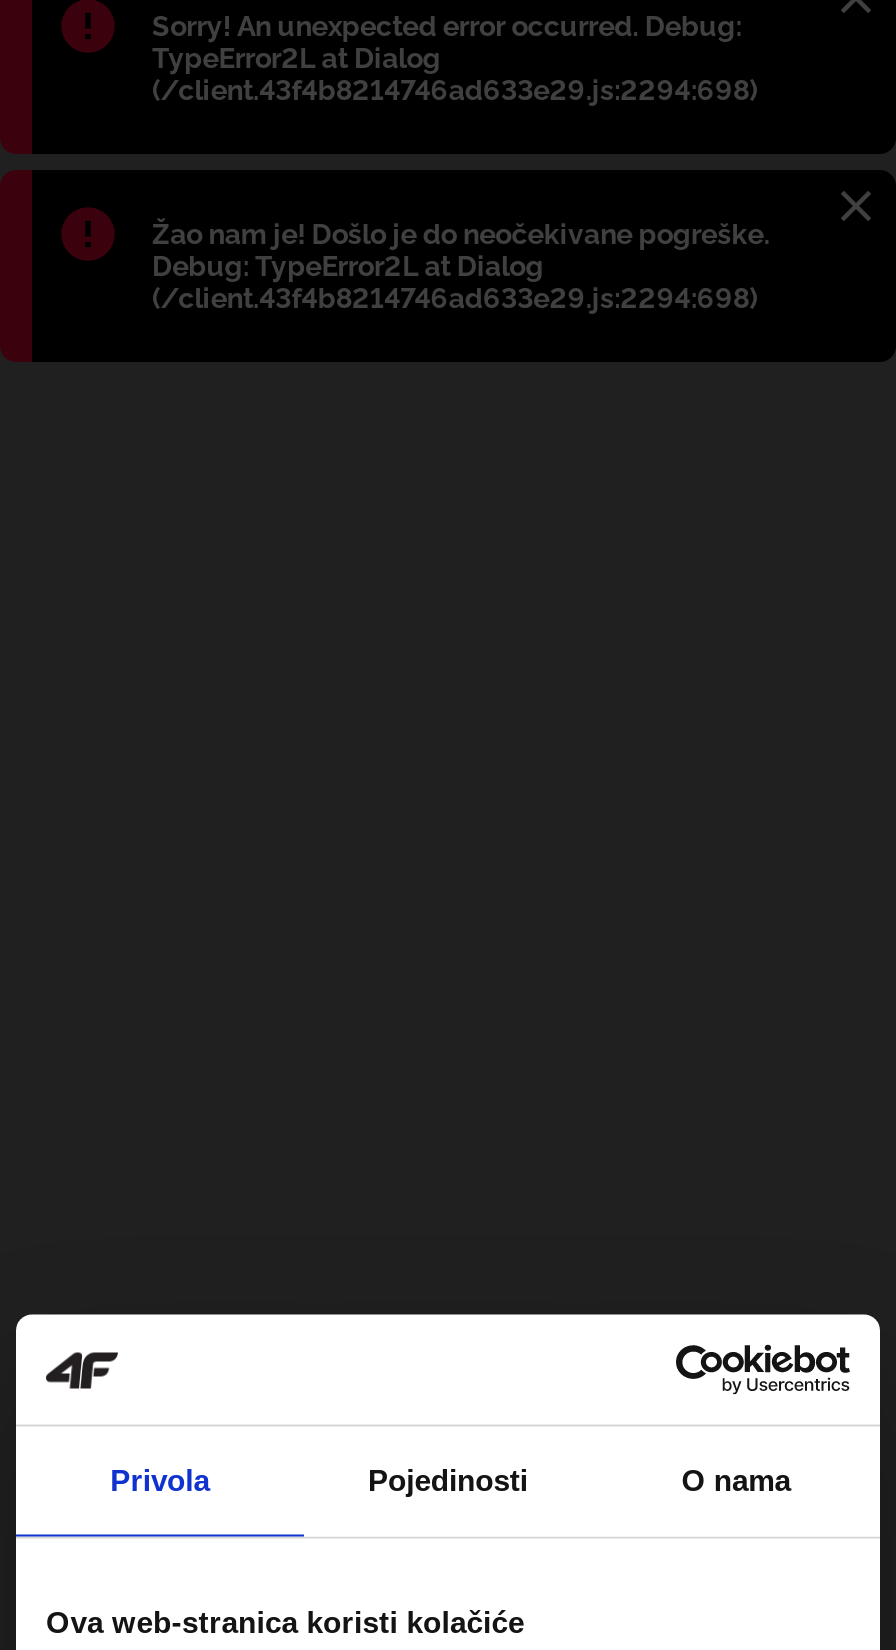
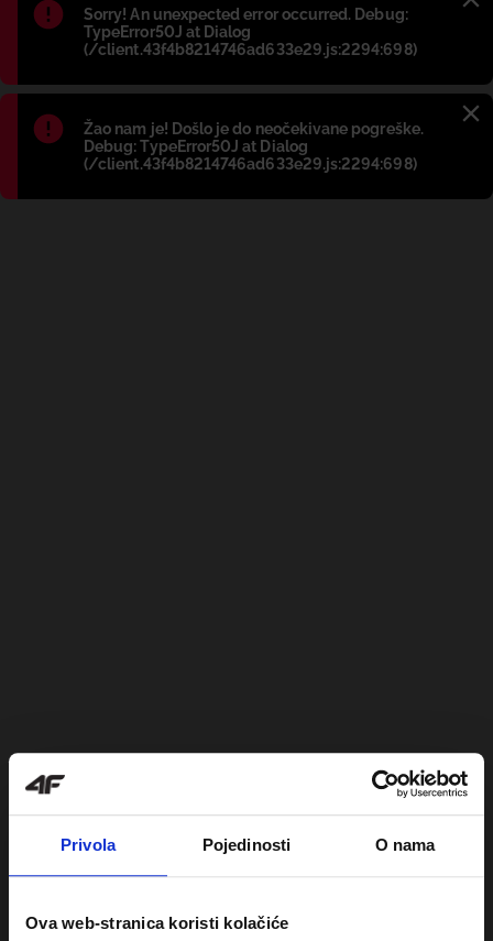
- TypeError2L at Dialog
+ TypeError50J at Dialog

- Debug: TypeError2L at Dialog
+ Debug: TypeError50J at Dialog
